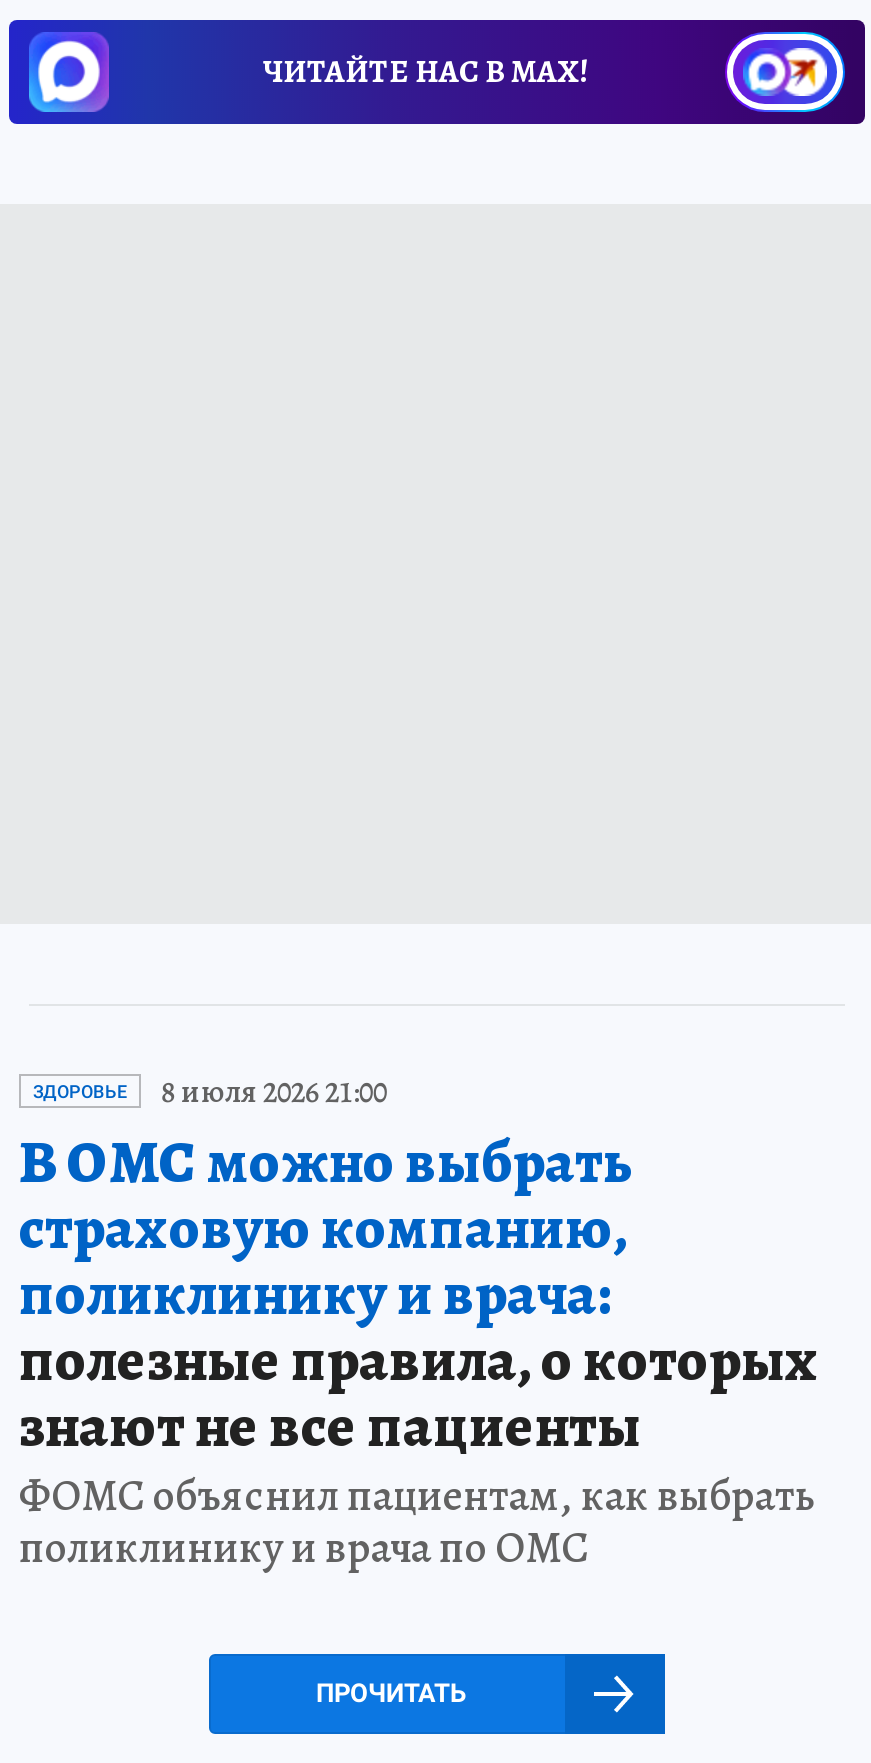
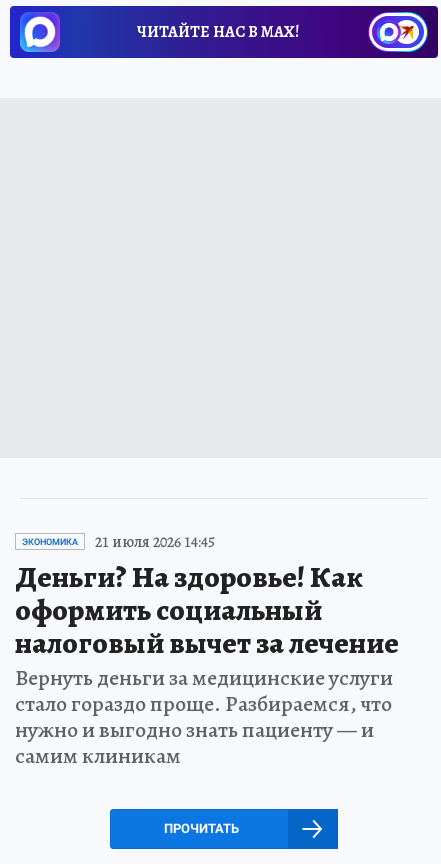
- ЗДОРОВЬЕ
- 8 июля 2026 21:00
- В ОМС можно выбрать
- страховую компанию,
- поликлинику и врача:
- полезные правила, о которых
- знают не все пациенты
- ФОМС объяснил пациентам, как выбрать
- поликлинику и врача по ОМС
+ ЭКОНОМИКА
+ 21 июля 2026 14:45
+ Деньги? На здоровье! Как
+ оформить социальный
+ налоговый вычет за лечение
+ Вернуть деньги за медицинские услуги
+ стало гораздо проще. Разбираемся, что
+ нужно и выгодно знать пациенту — и
+ самим клиникам
